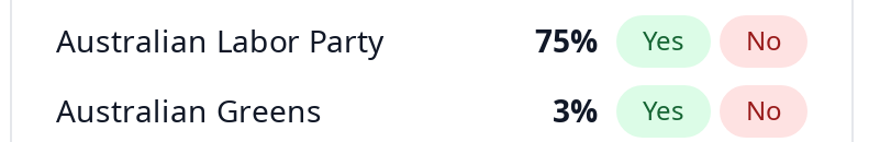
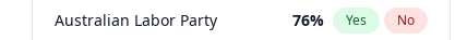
- 75%
- Yes
- No
- Australian Greens
- 3%
+ 76%
